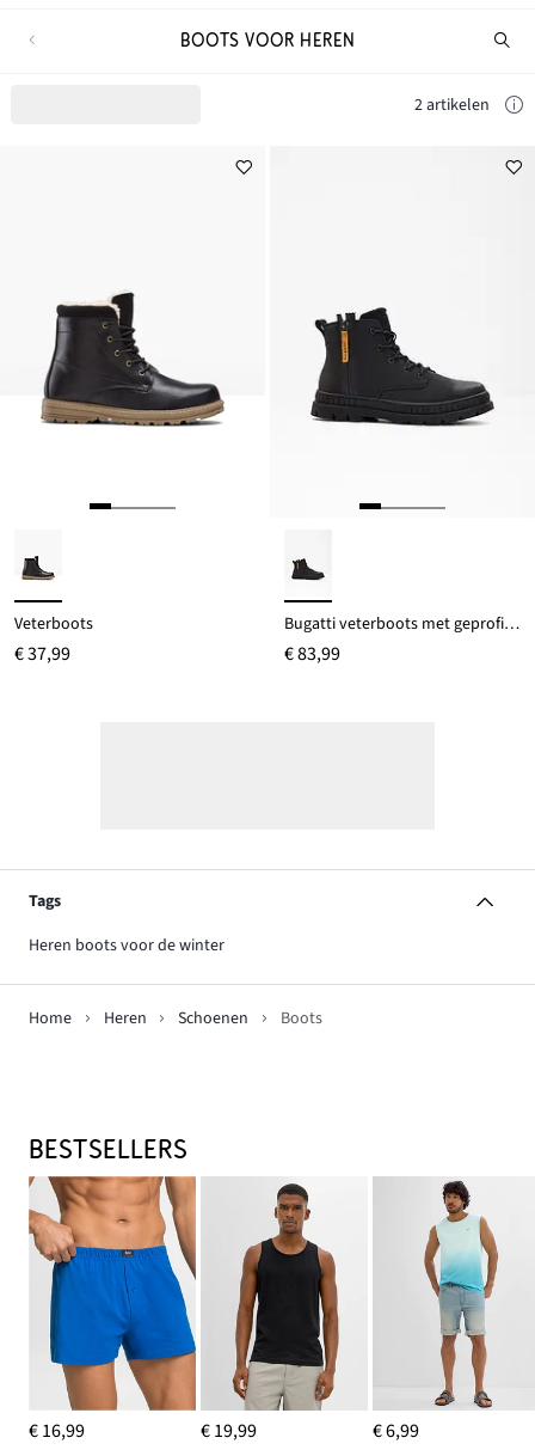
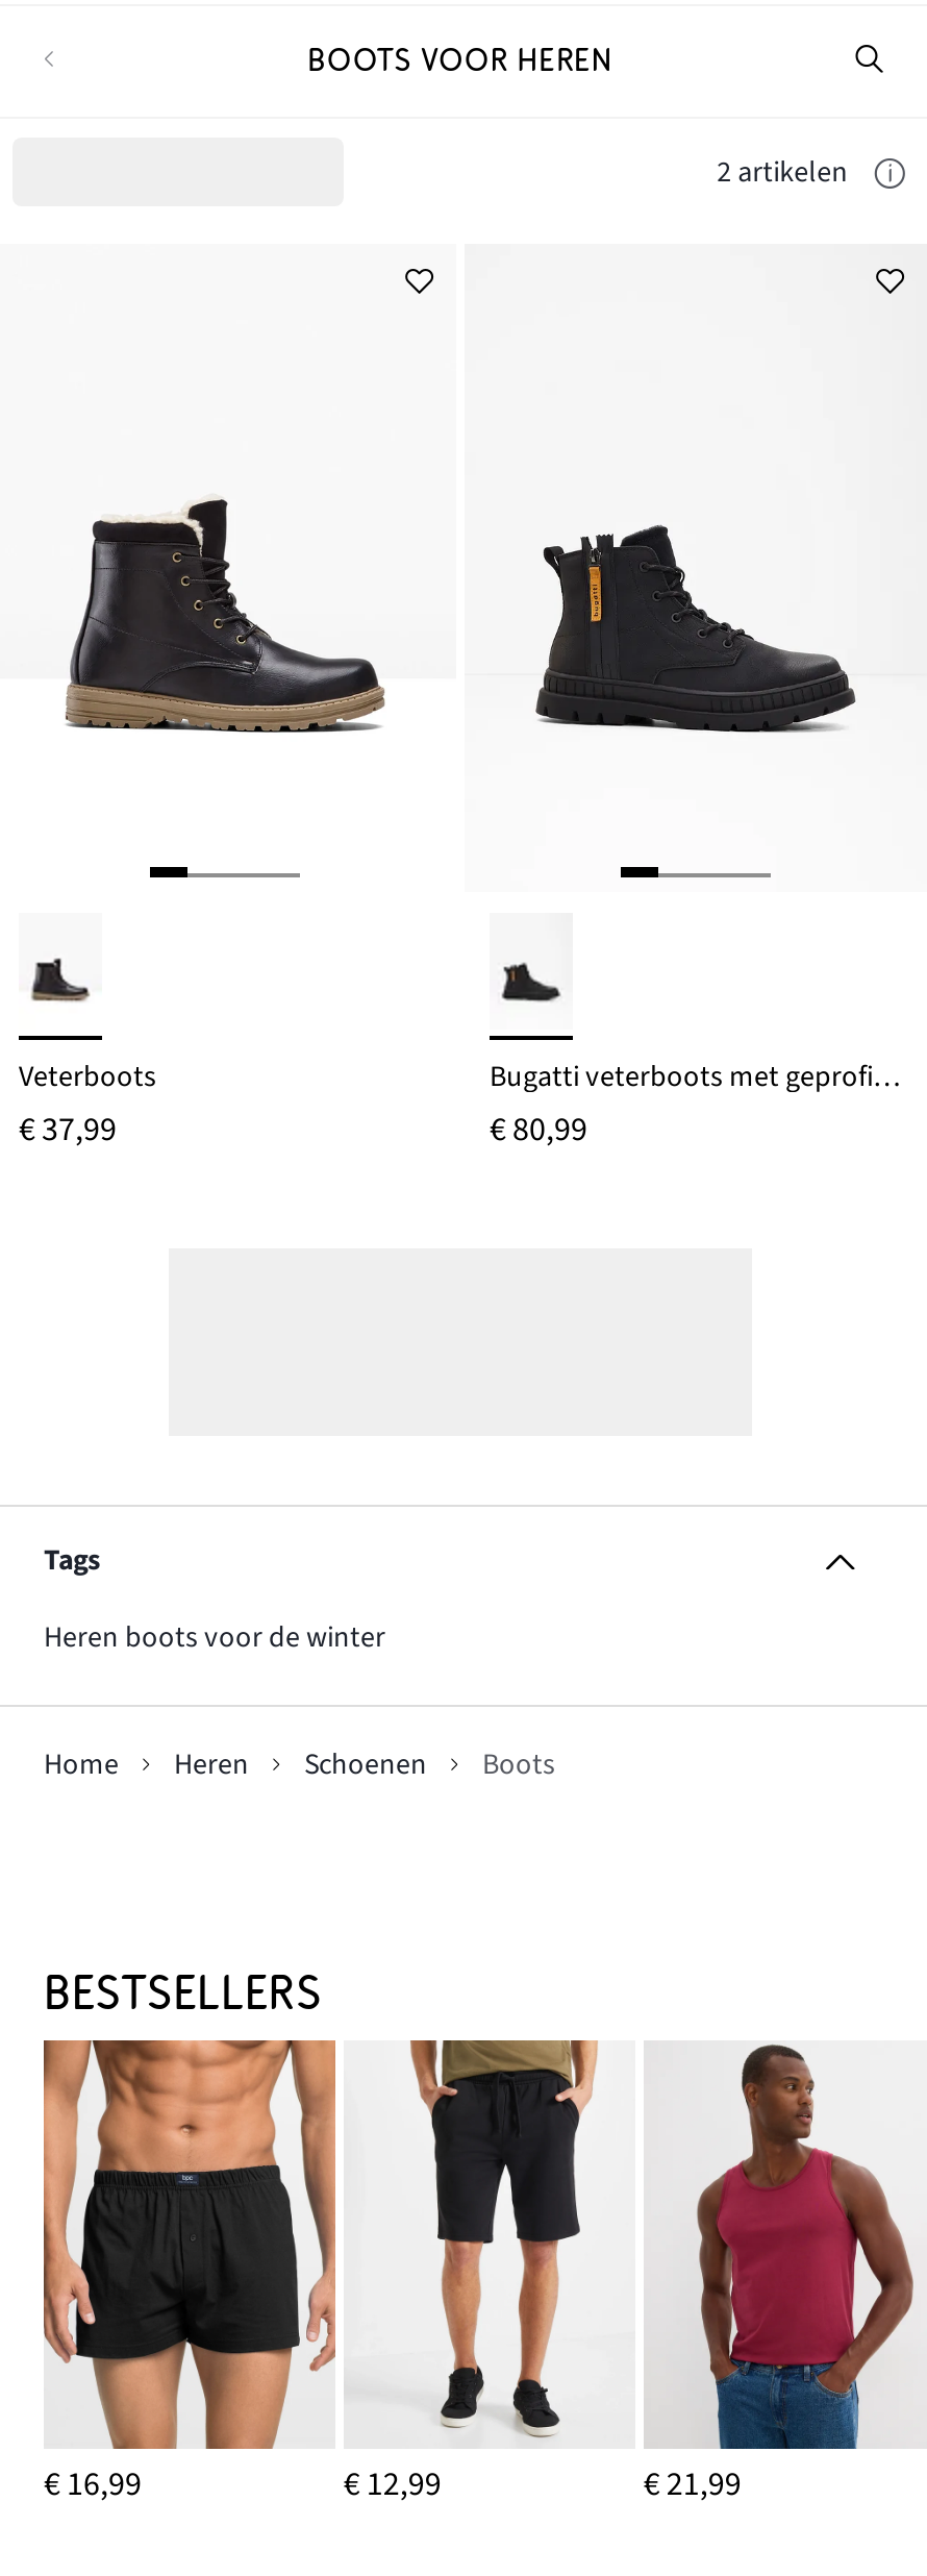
- € 83,99
+ € 80,99

- [image]
- € 19,99
+ [image]
+ € 12,99

- [image]
- € 6,99
+ [image]
+ € 21,99

- [image]
+ [image]
